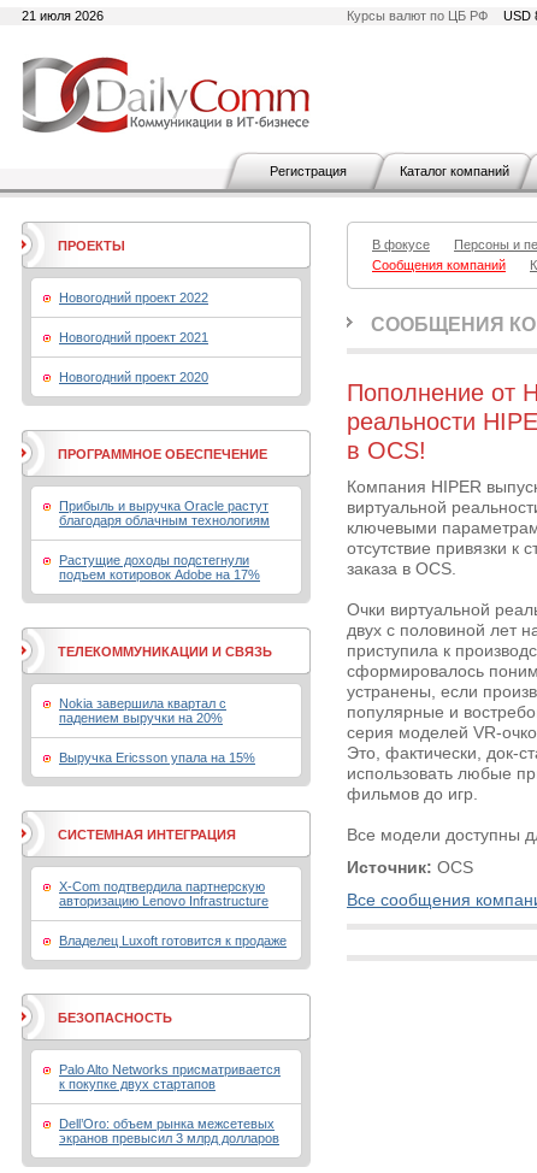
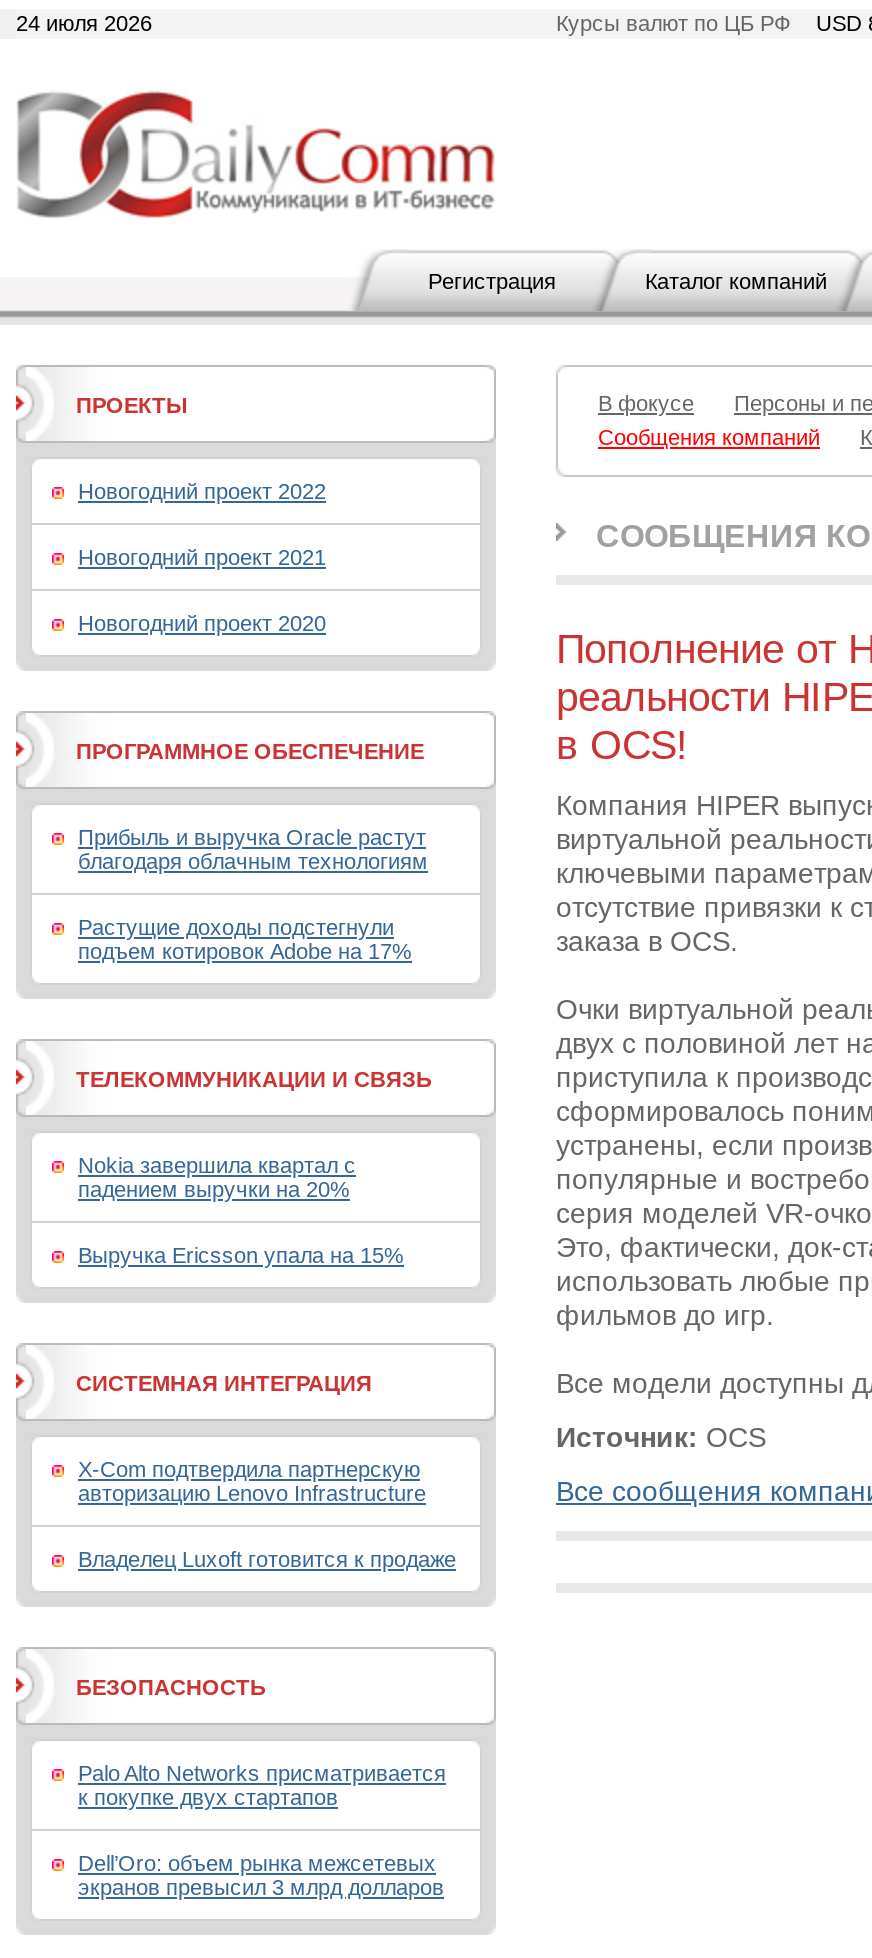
- 21 июля 2026
+ 24 июля 2026
